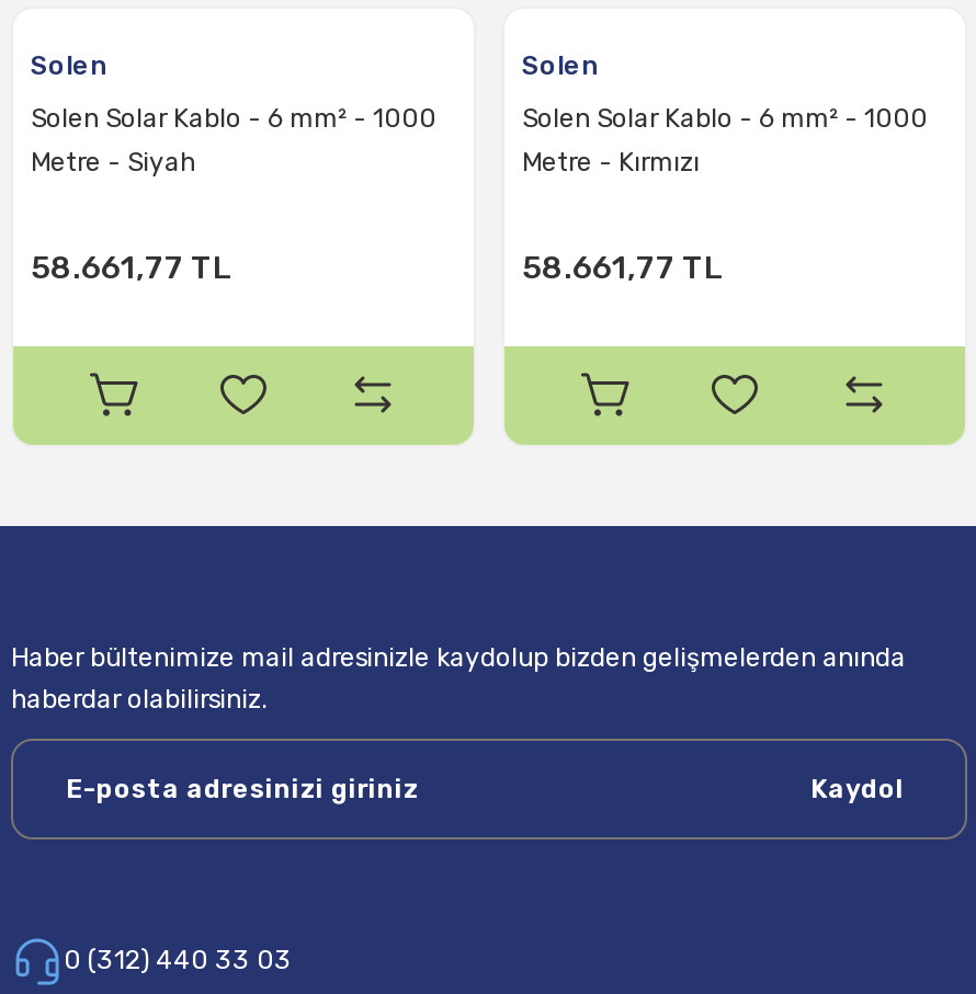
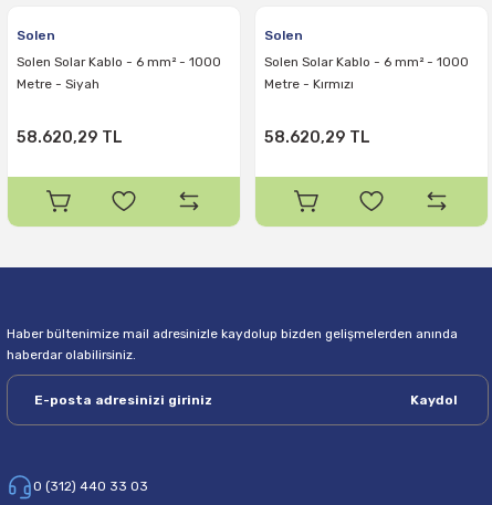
- 58.661,77 TL
+ 58.620,29 TL

- 58.661,77 TL
+ 58.620,29 TL
